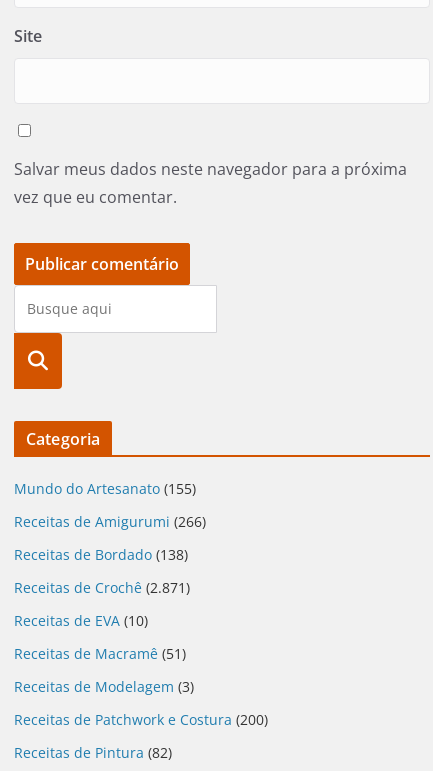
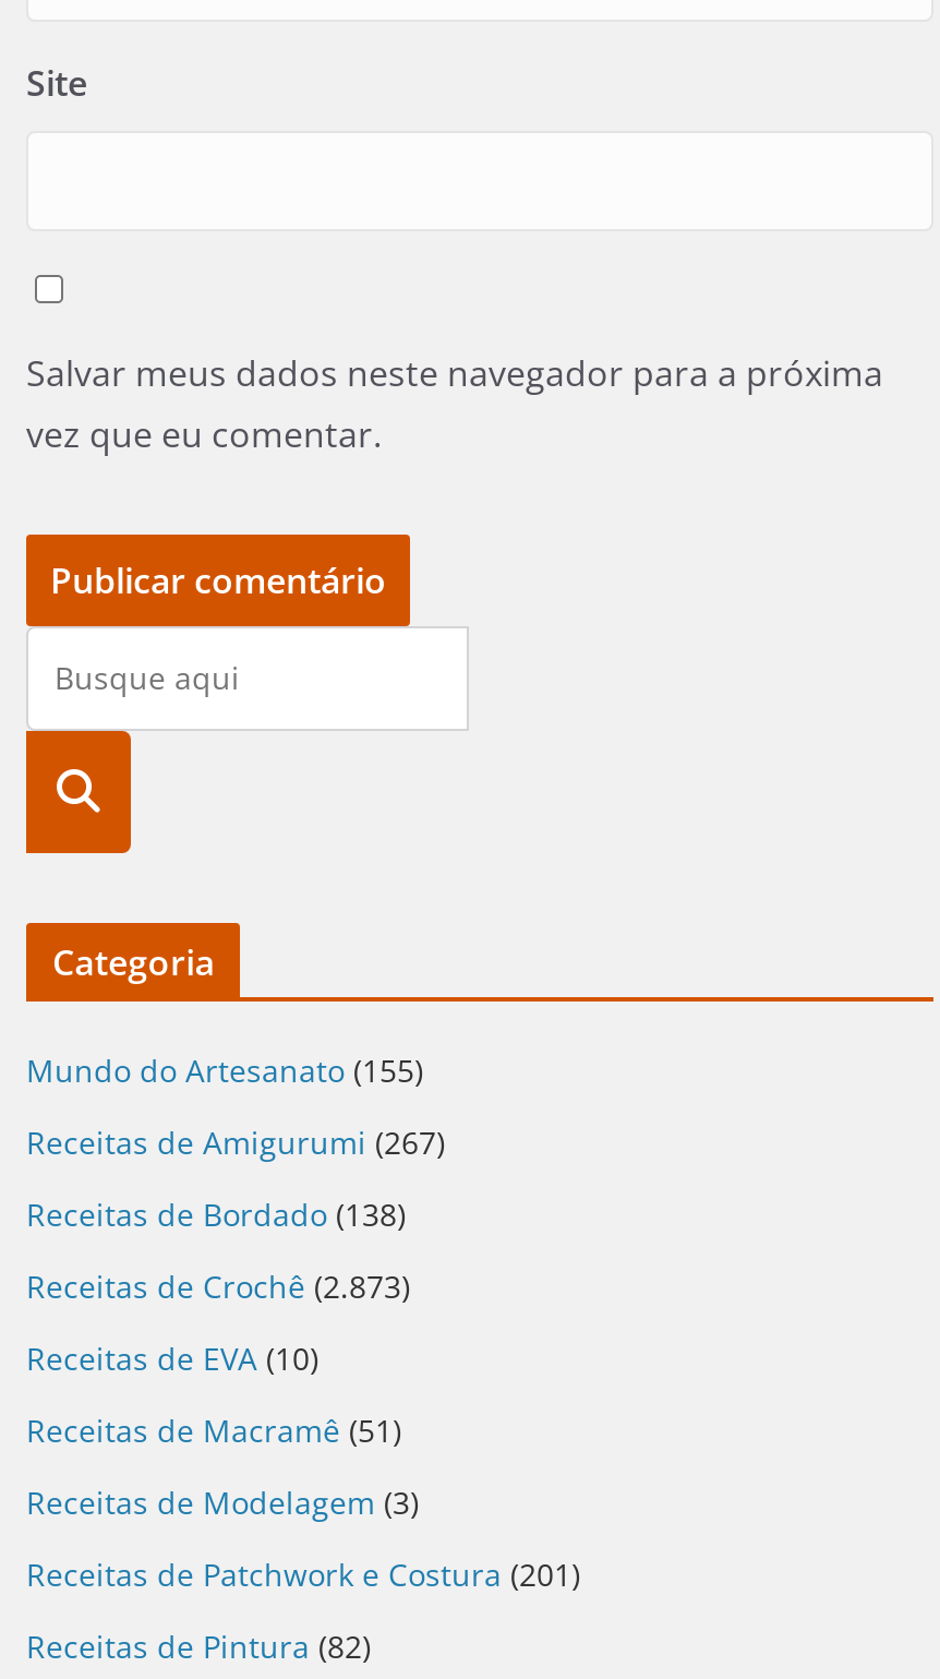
- Receitas de Amigurumi (266)
+ Receitas de Amigurumi (267)

- Receitas de Crochê (2.871)
+ Receitas de Crochê (2.873)

- Receitas de Patchwork e Costura (200)
+ Receitas de Patchwork e Costura (201)
